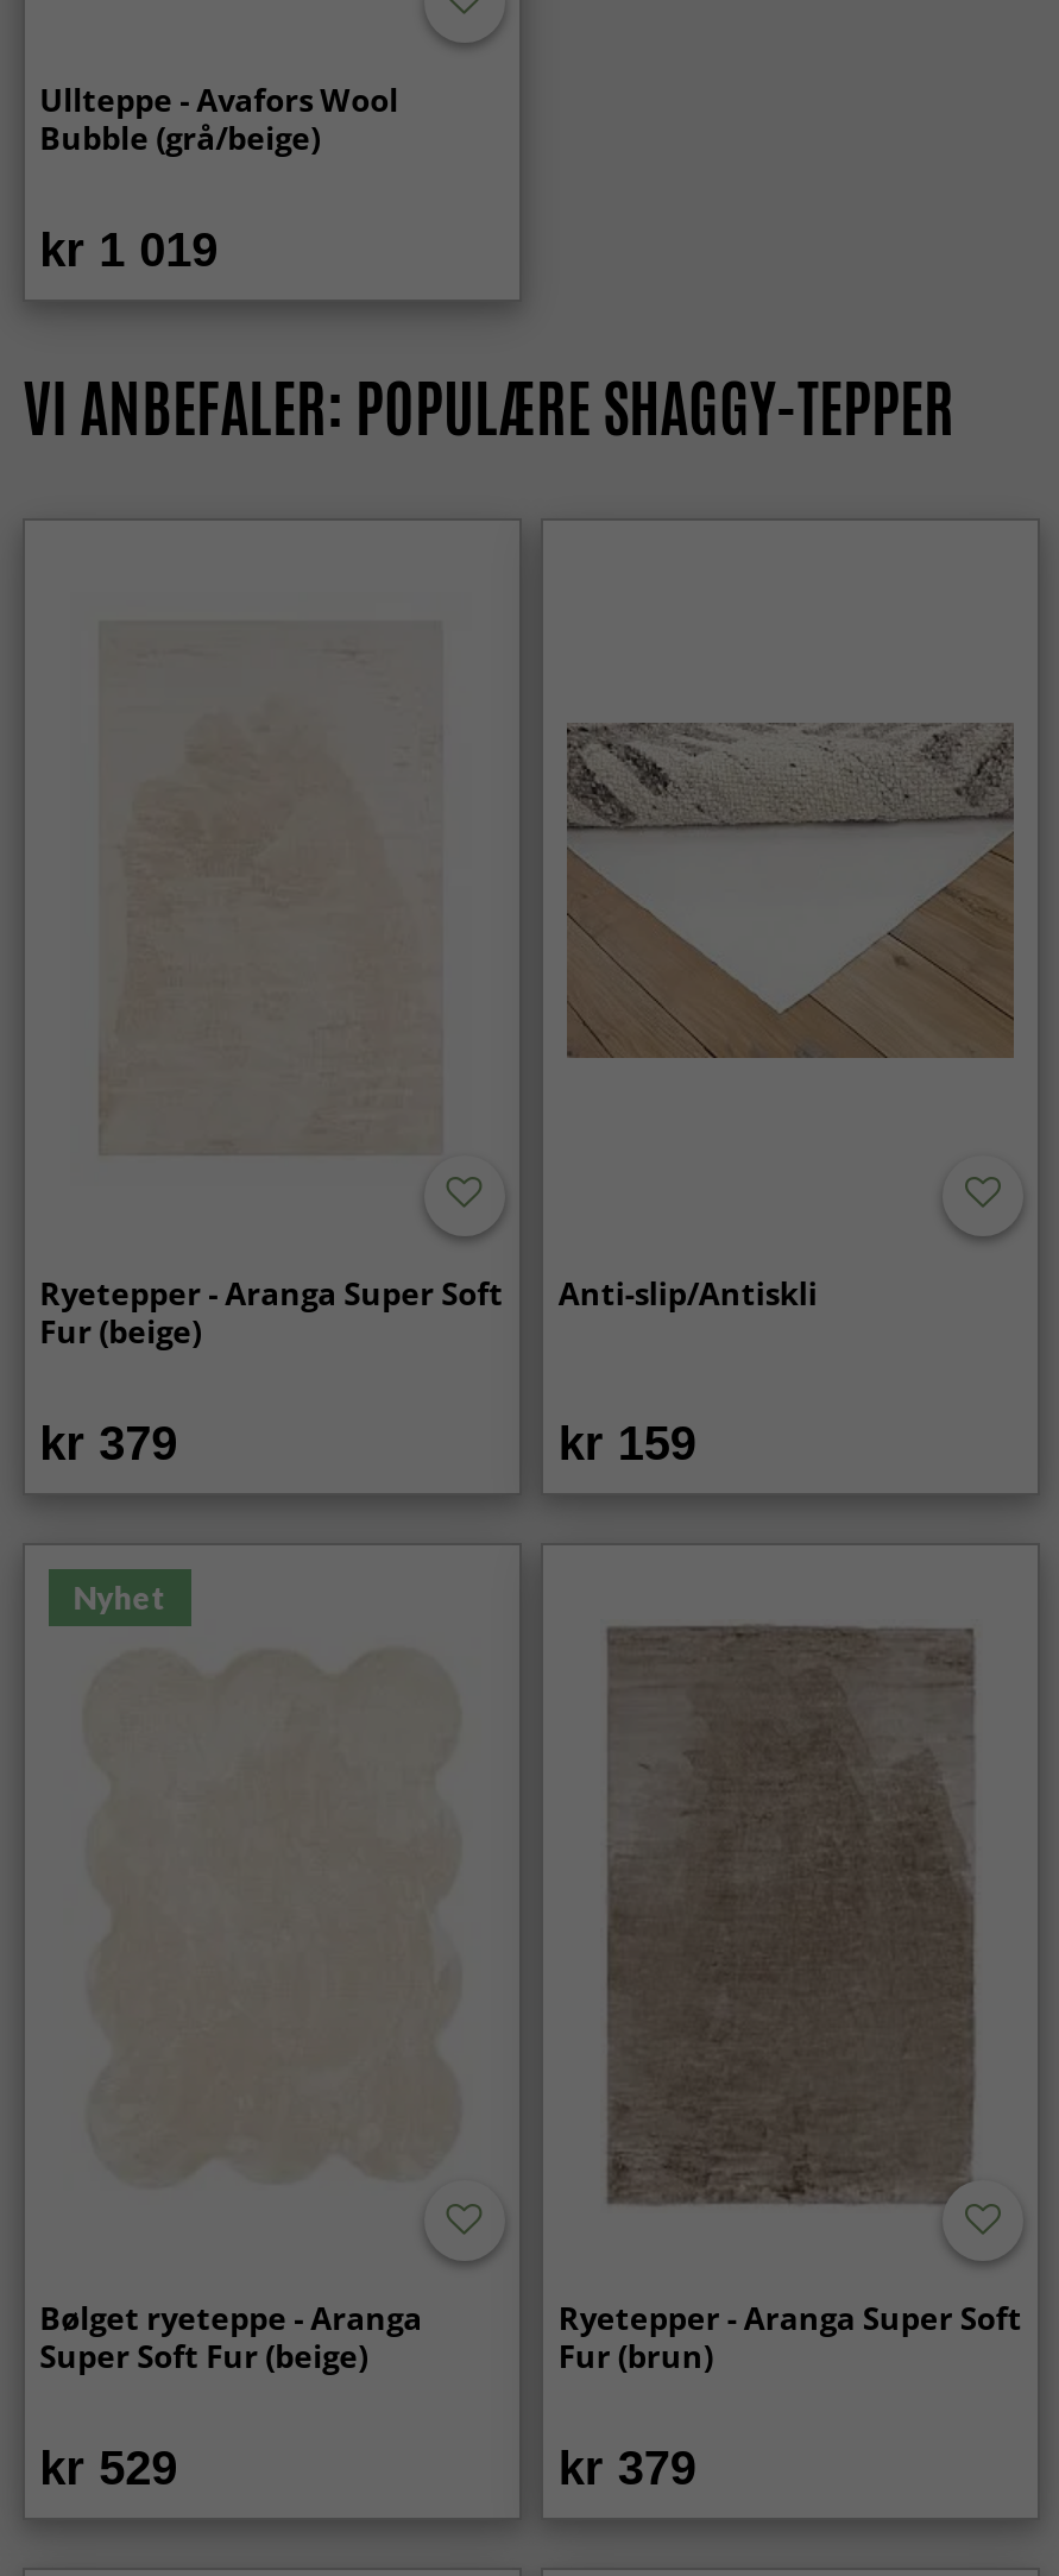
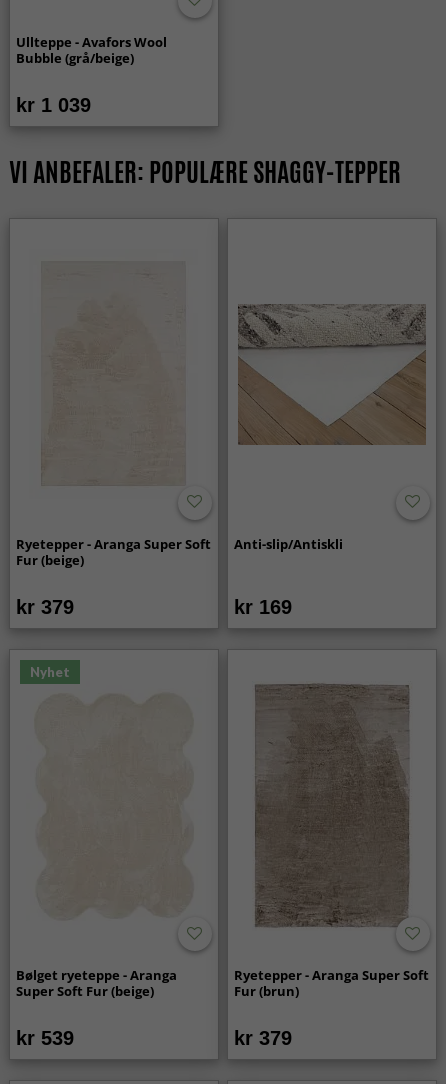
- kr 1 019
+ kr 1 039

- kr 159
+ kr 169

- kr 529
+ kr 539
